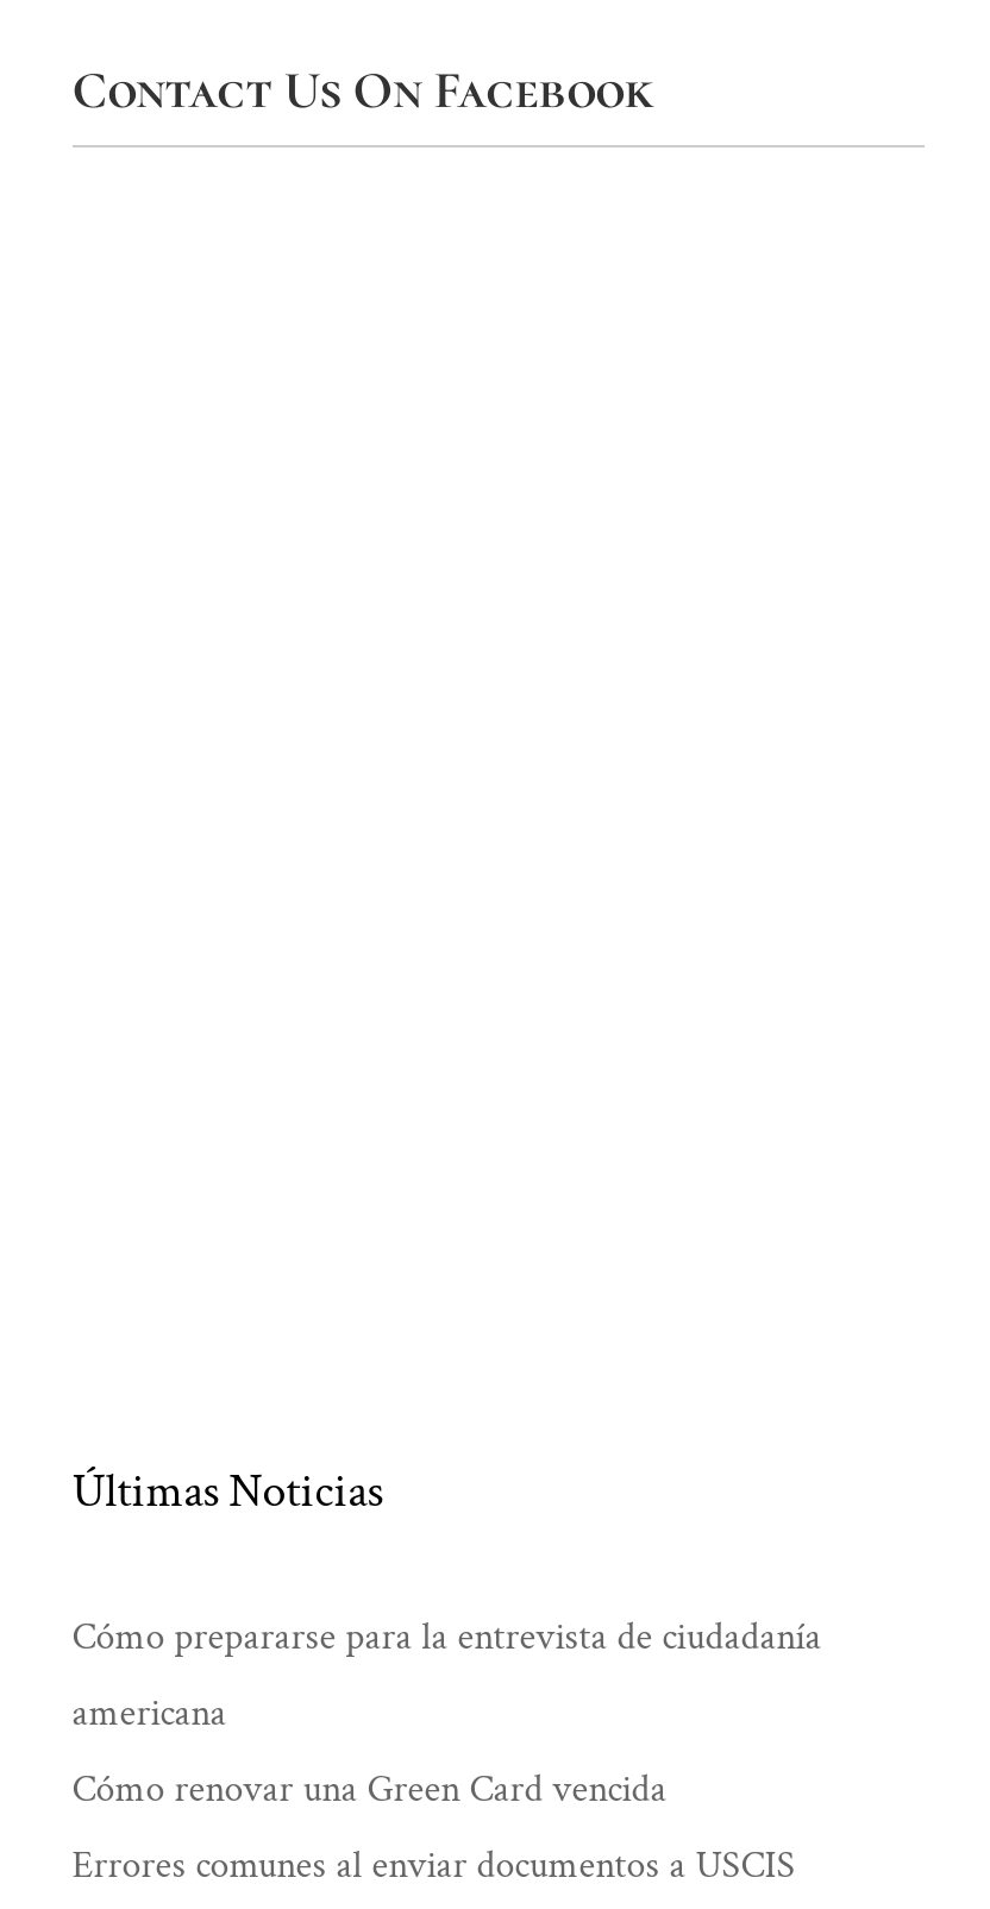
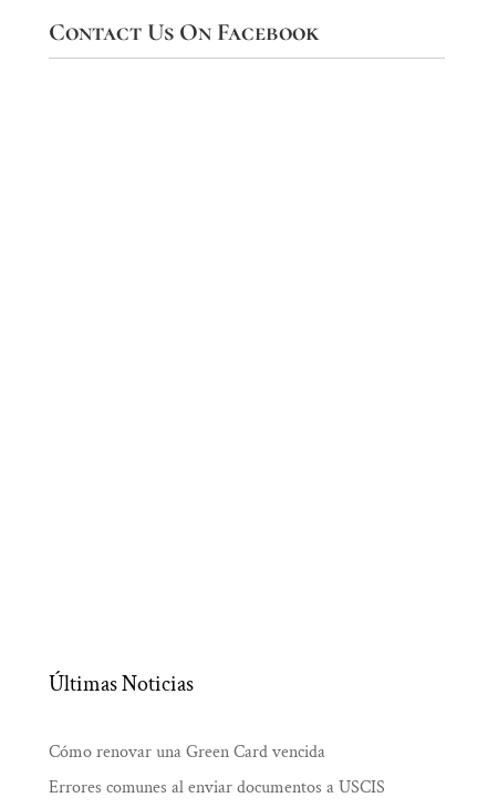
- Cómo prepararse para la entrevista de ciudadanía
- americana
